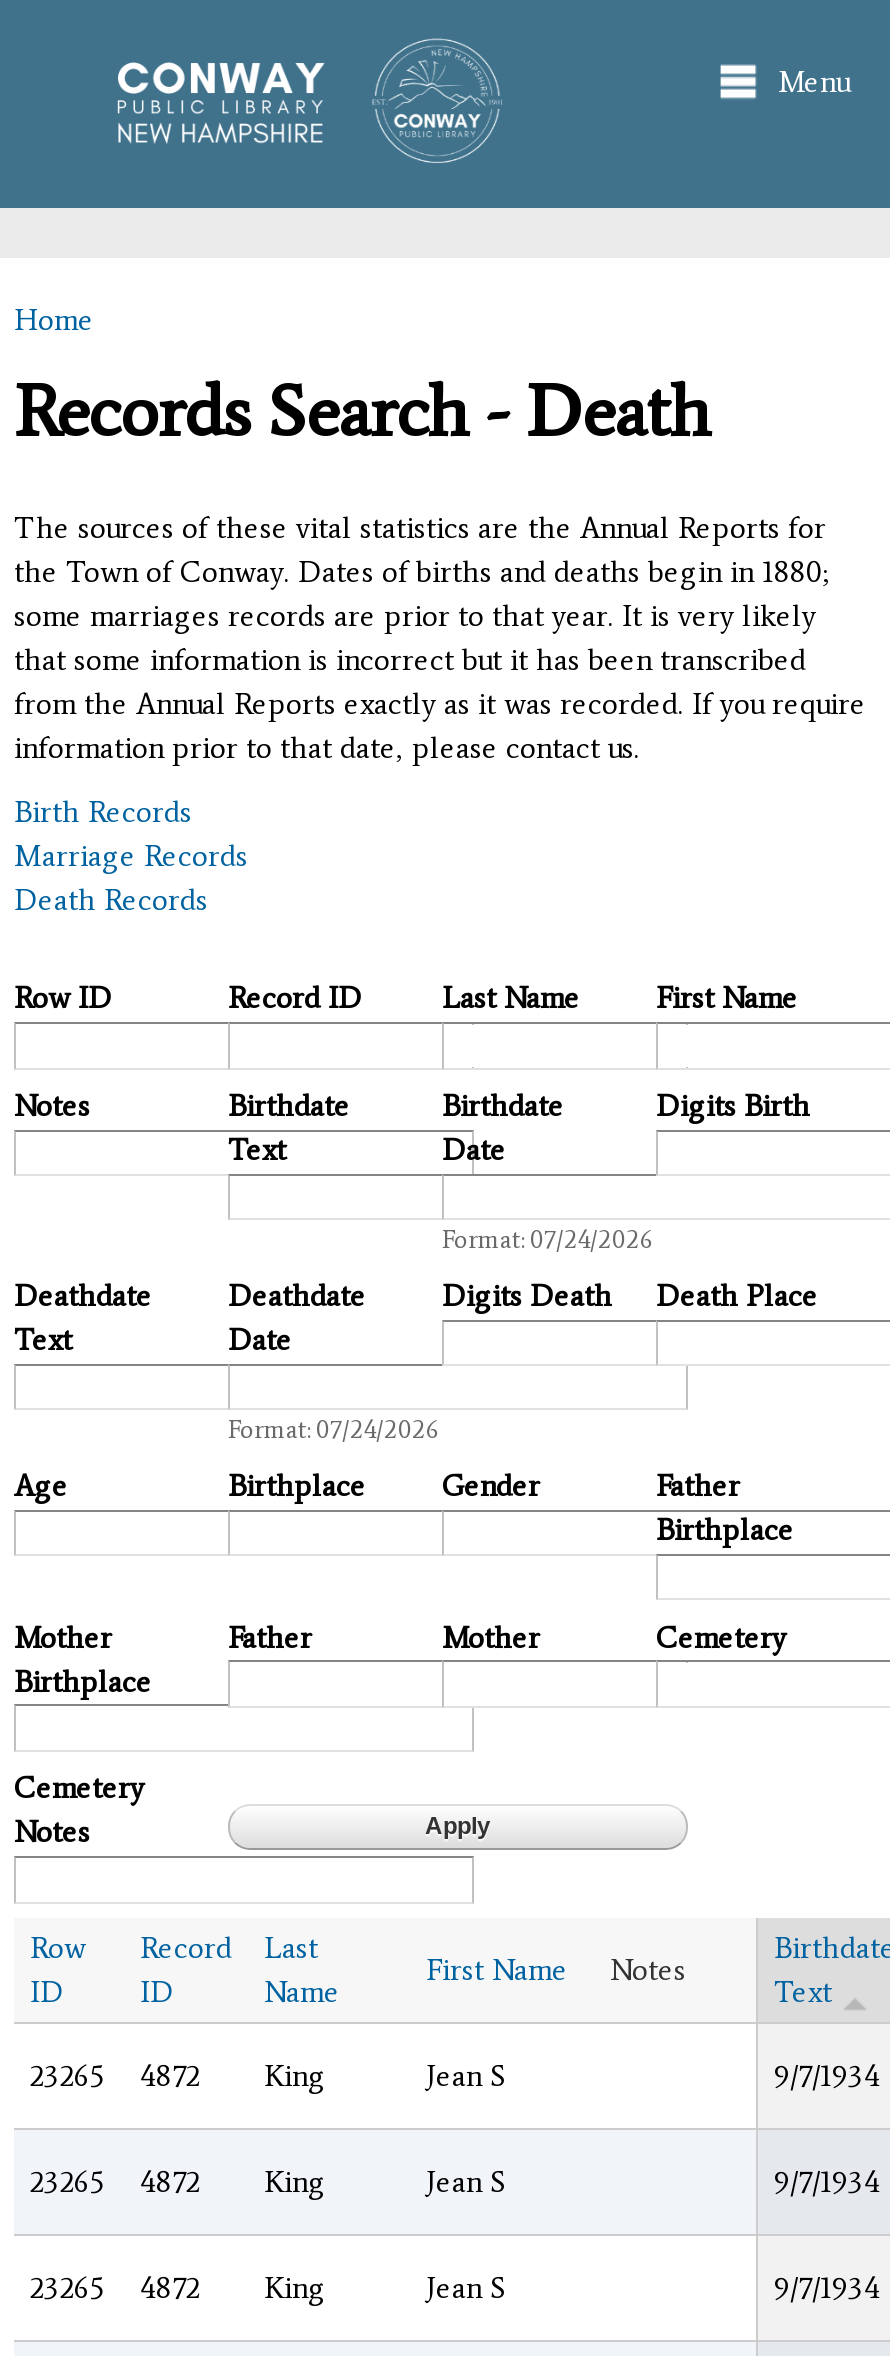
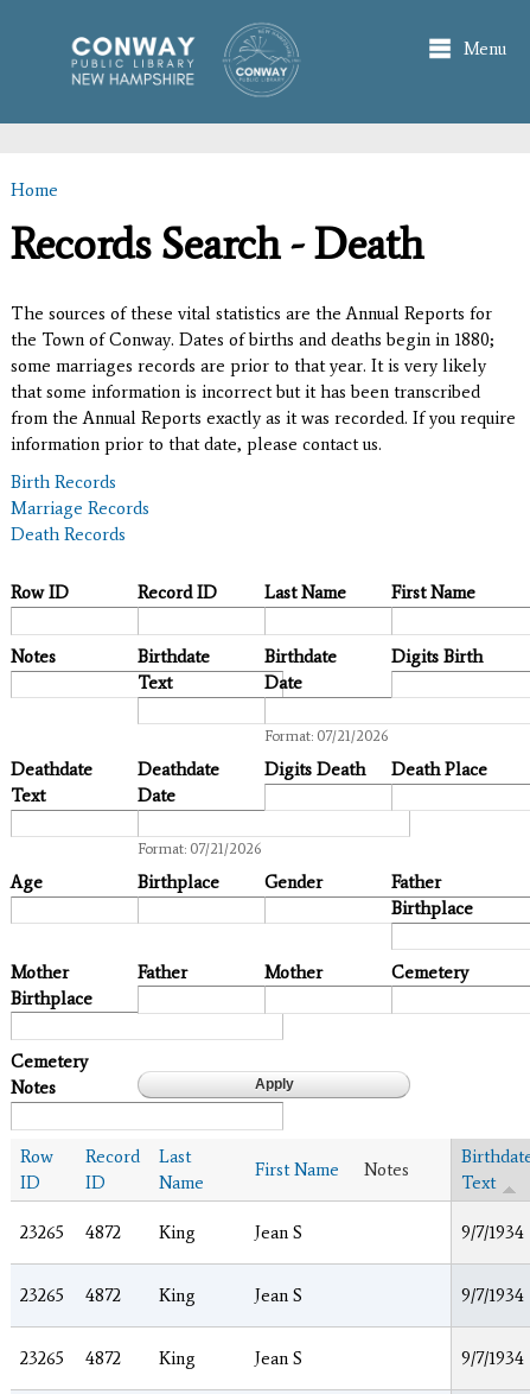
- Format: 07/24/2026
+ Format: 07/21/2026

- Format: 07/24/2026
+ Format: 07/21/2026
